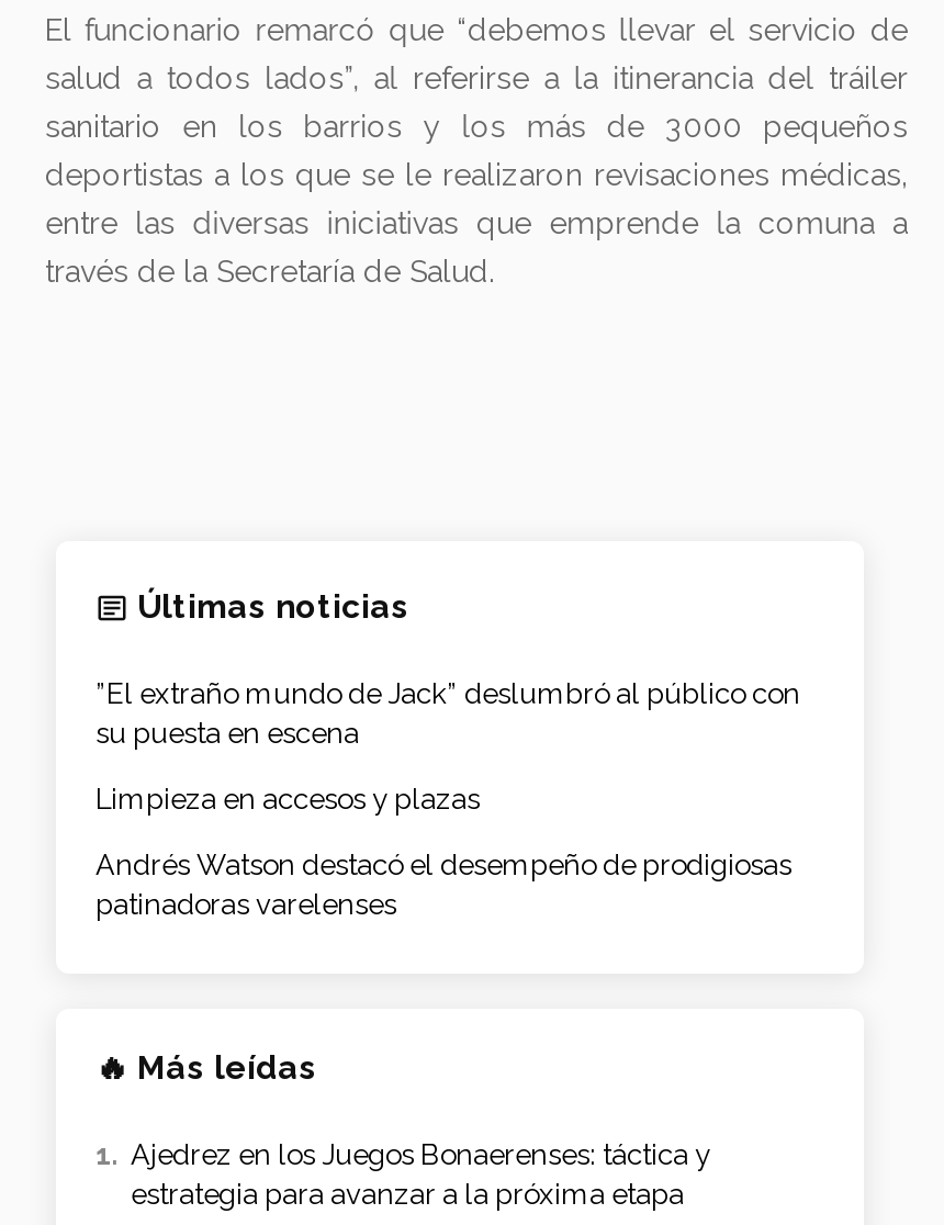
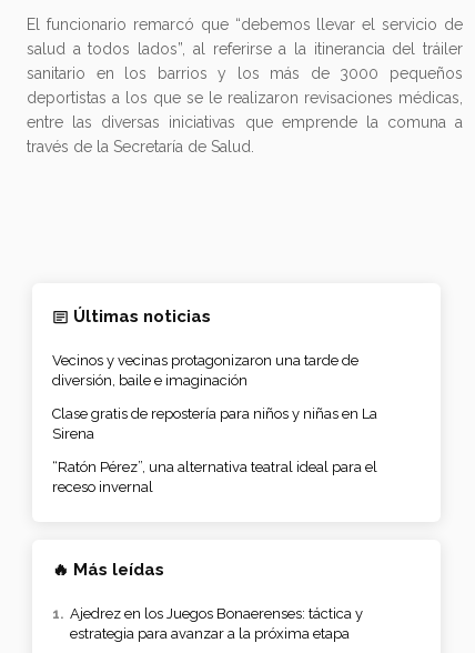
- ”El extraño mundo de Jack” deslumbró al público con
- su puesta en escena
+ Vecinos y vecinas protagonizaron una tarde de
+ diversión, baile e imaginación

- Limpieza en accesos y plazas
+ Clase gratis de repostería para niños y niñas en La
+ Sirena

- Andrés Watson destacó el desempeño de prodigiosas
- patinadoras varelenses
+ “Ratón Pérez”, una alternativa teatral ideal para el
+ receso invernal
